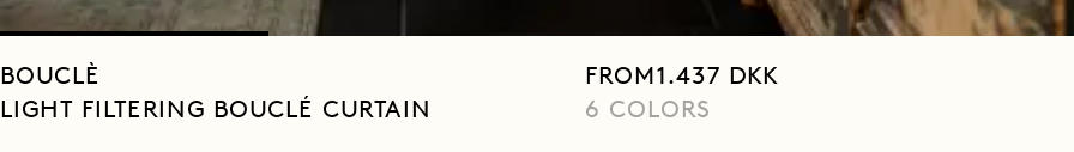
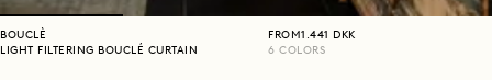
- FROM 1.437 DKK
+ FROM 1.441 DKK
